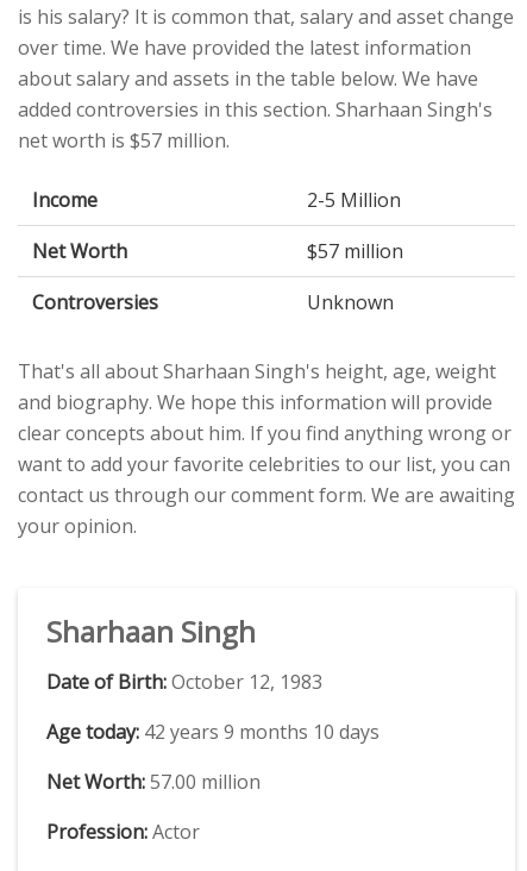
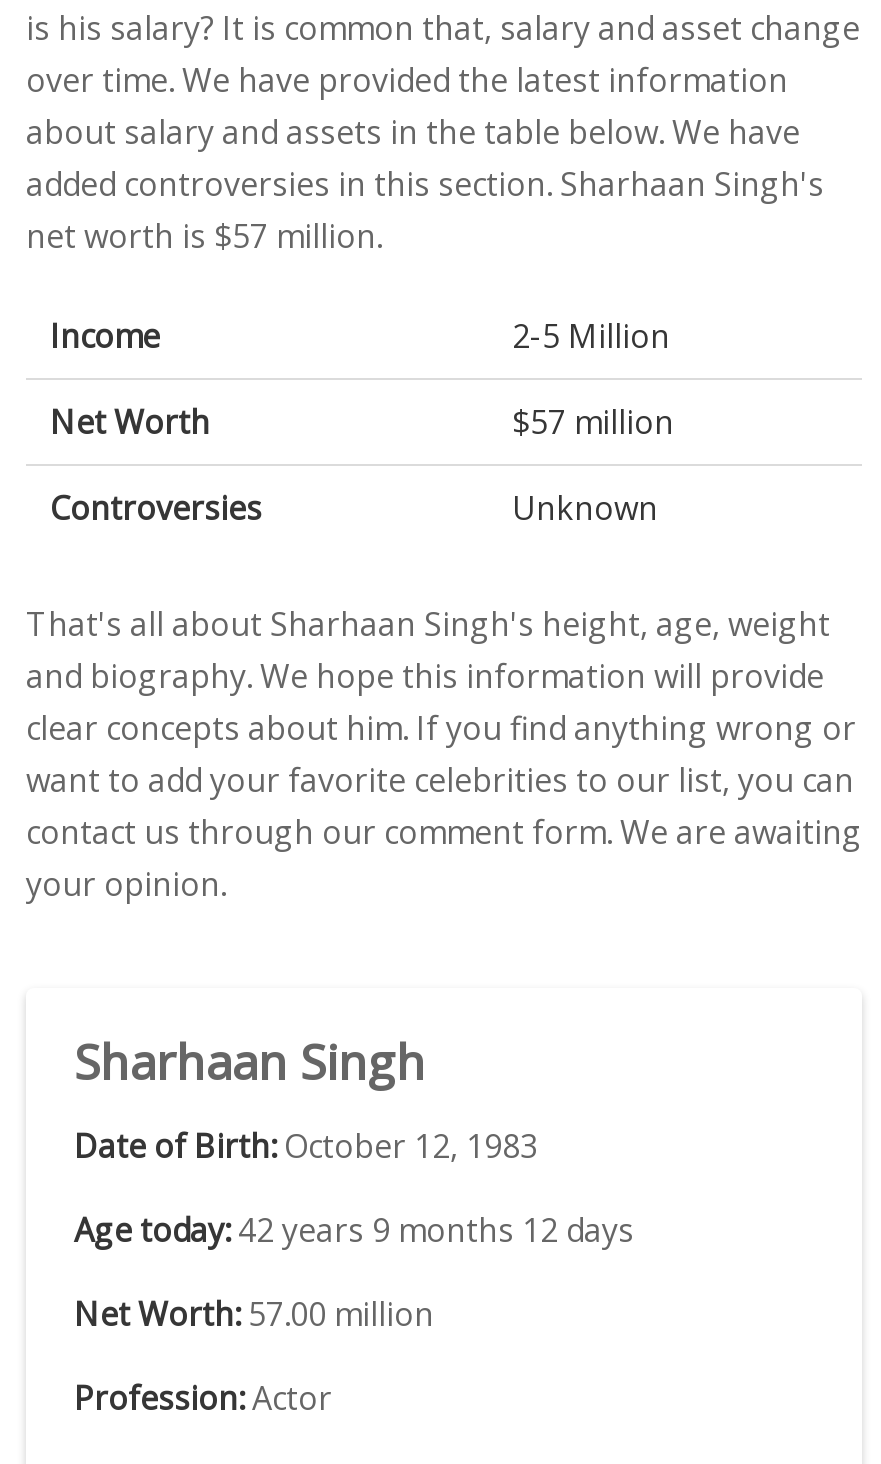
- Age today: 42 years 9 months 10 days
+ Age today: 42 years 9 months 12 days
